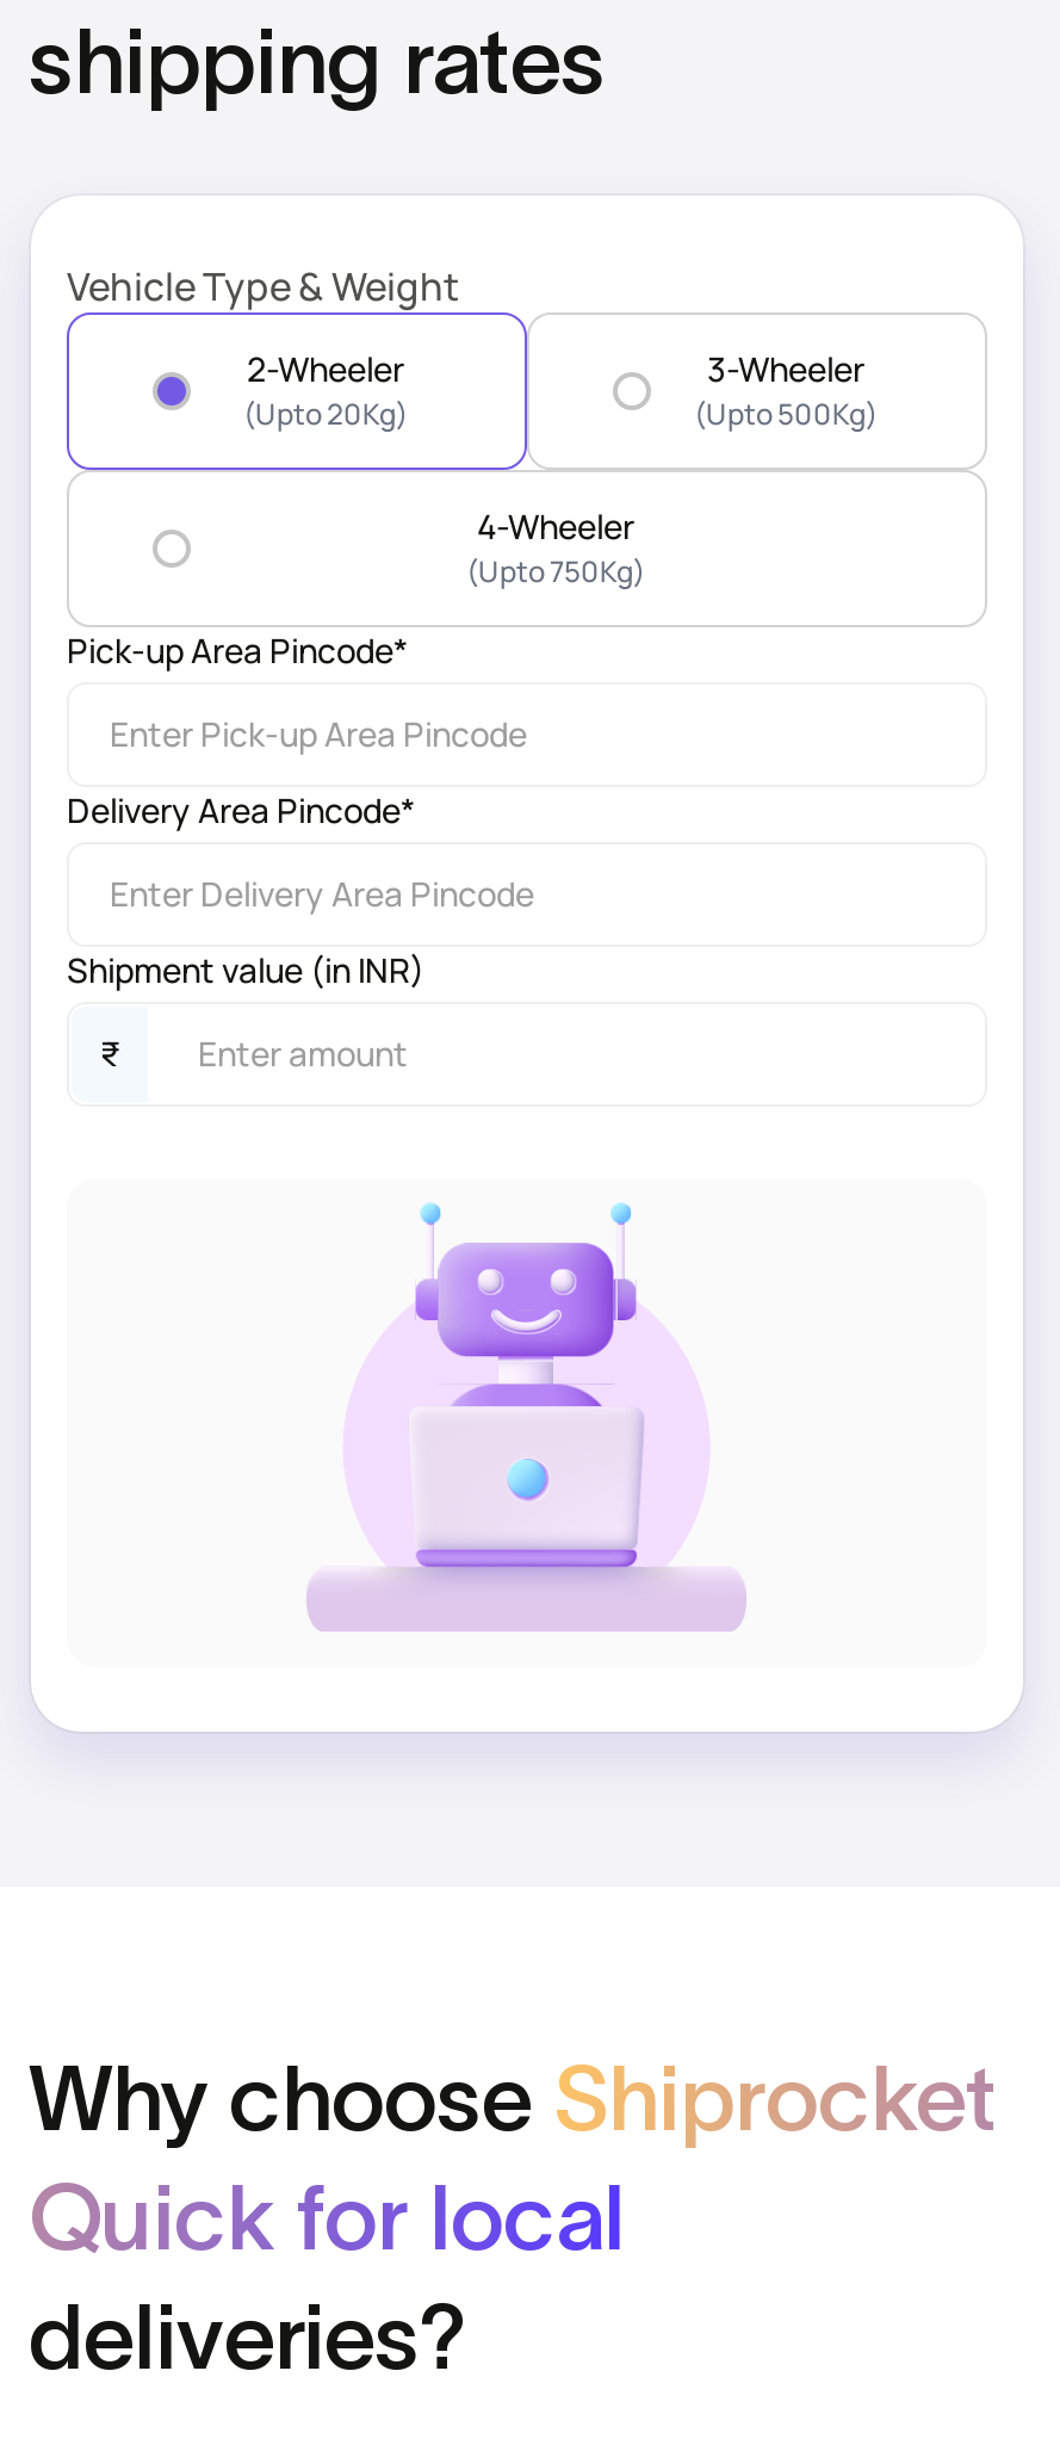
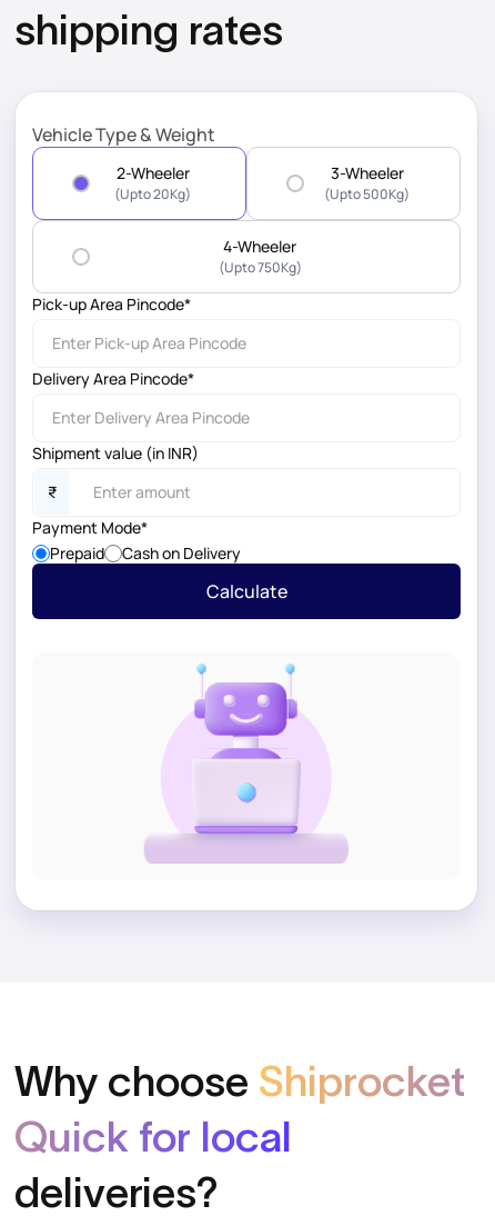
+ Payment Mode*
+ Prepaid
+ Cash on Delivery
+ Calculate
